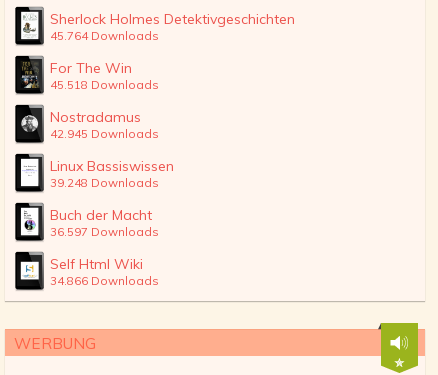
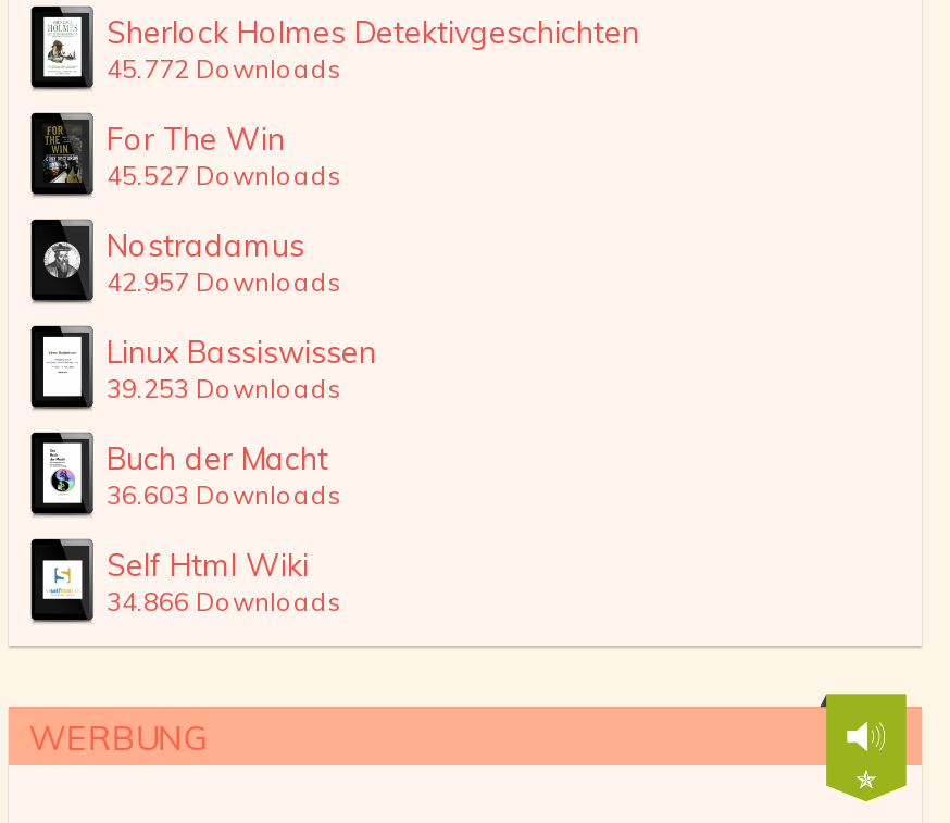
- 45.764 Downloads
+ 45.772 Downloads

- 45.518 Downloads
+ 45.527 Downloads

- 42.945 Downloads
+ 42.957 Downloads

- 39.248 Downloads
+ 39.253 Downloads

- 36.597 Downloads
+ 36.603 Downloads
